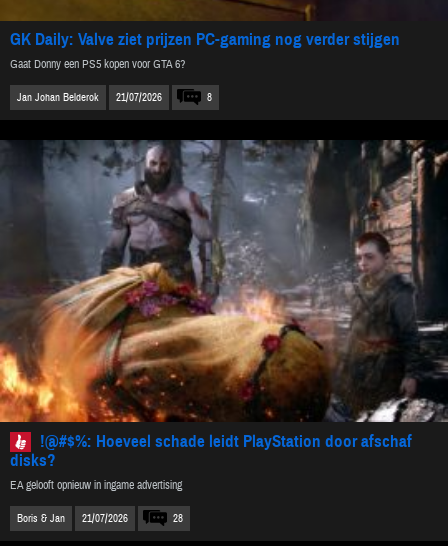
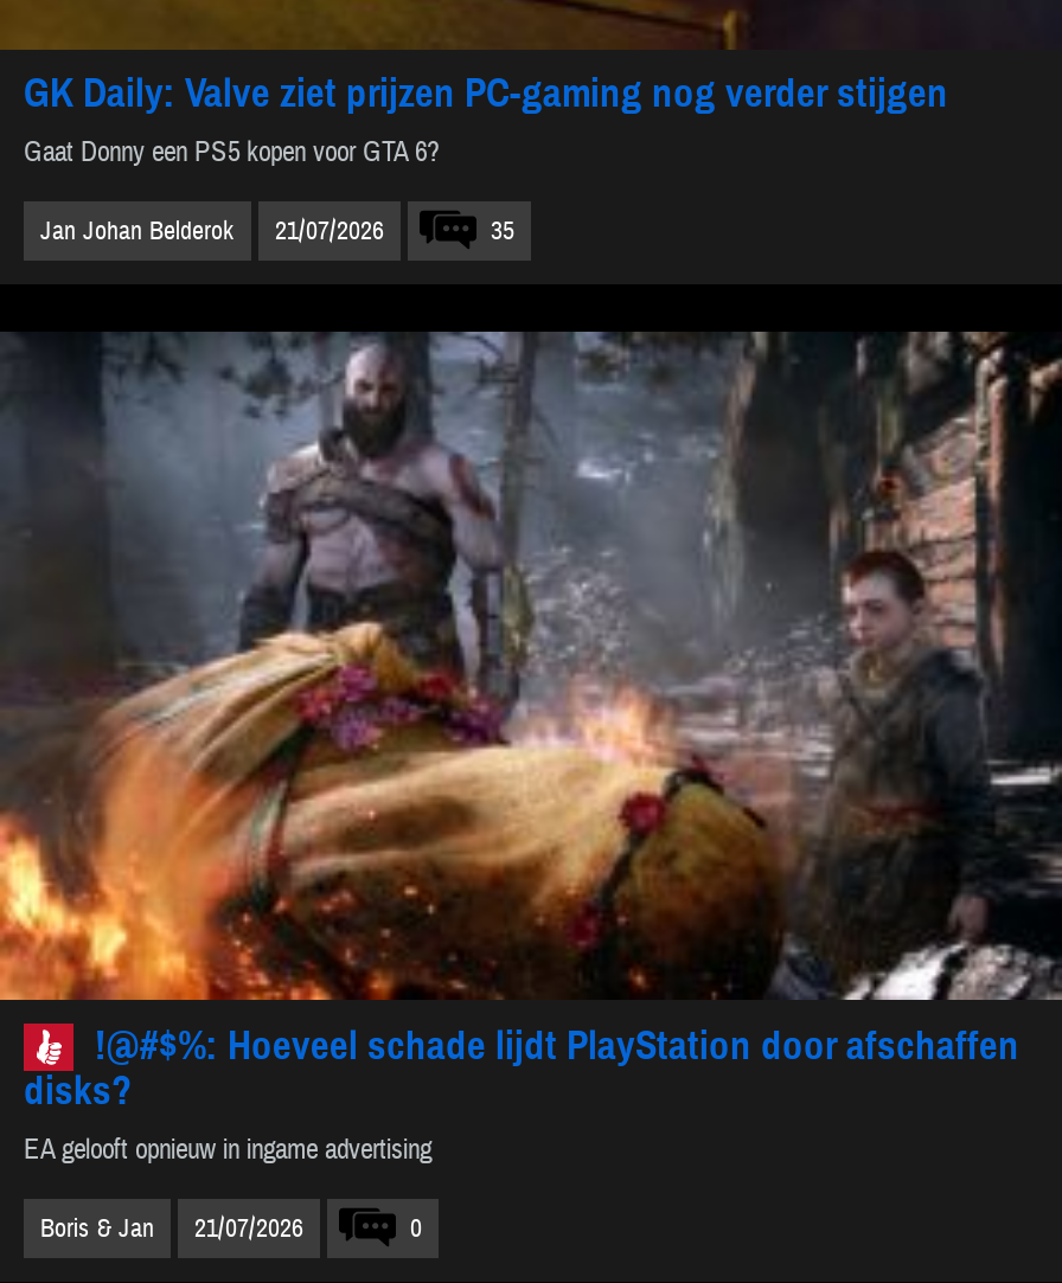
- 8
+ 35

- !@#$%: Hoeveel schade leidt PlayStation door afschaf
+ !@#$%: Hoeveel schade lijdt PlayStation door afschaffen

- 28
+ 0
